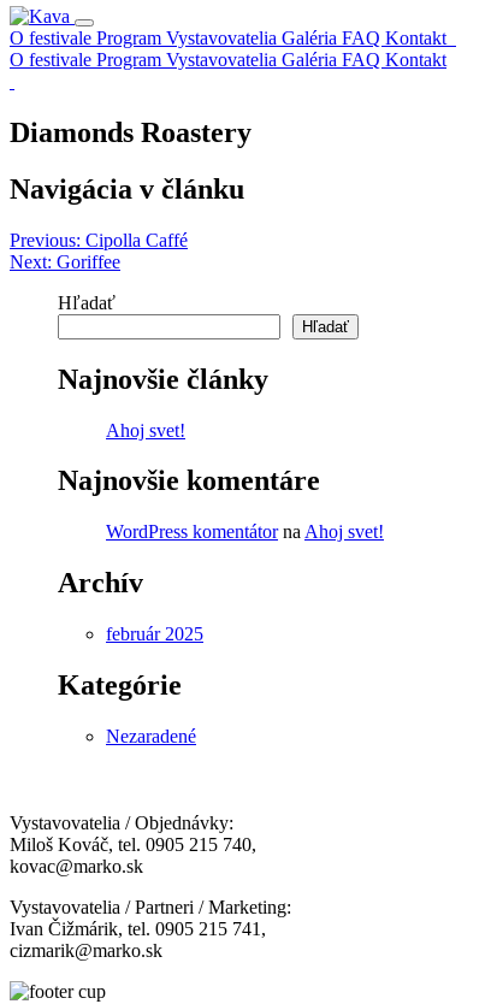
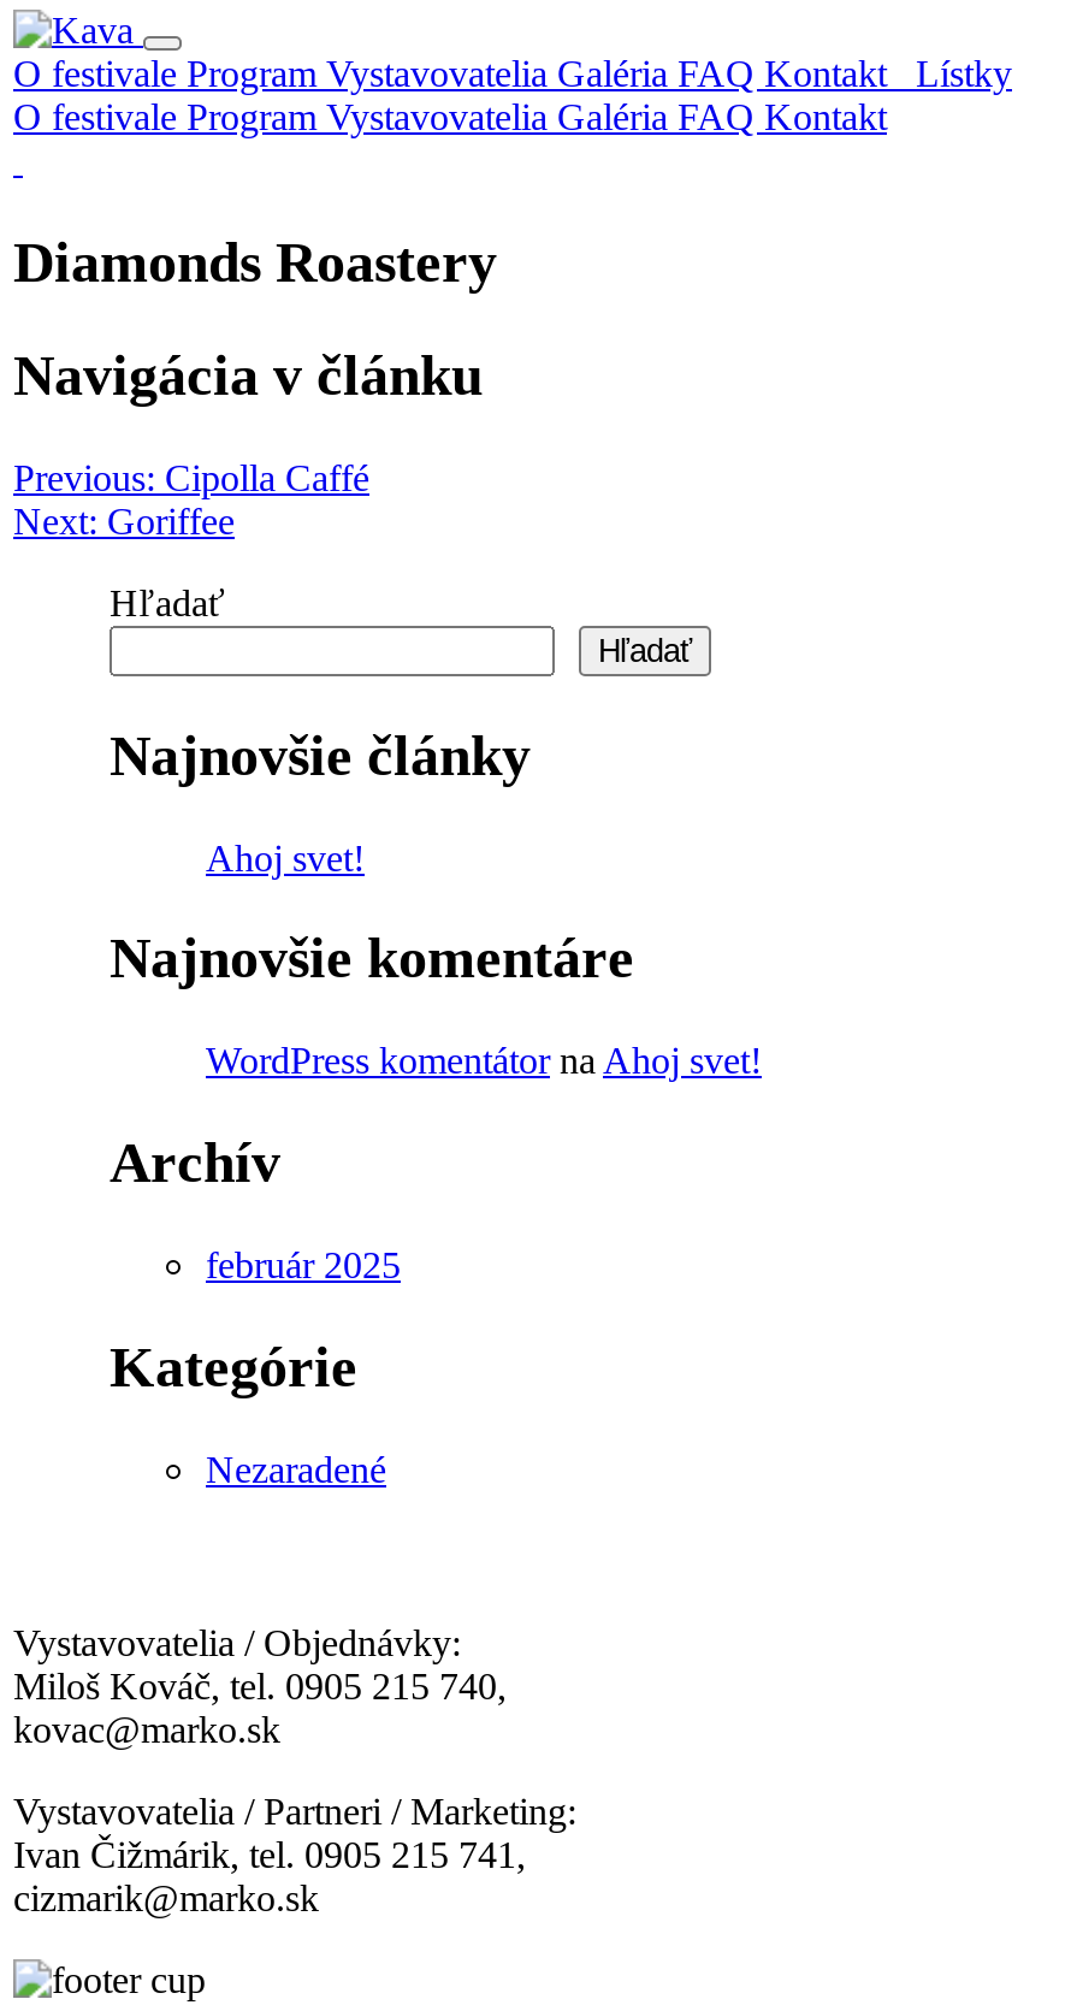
- O festivale Program Vystavovatelia Galéria FAQ Kontakt
+ O festivale Program Vystavovatelia Galéria FAQ Kontakt Lístky
